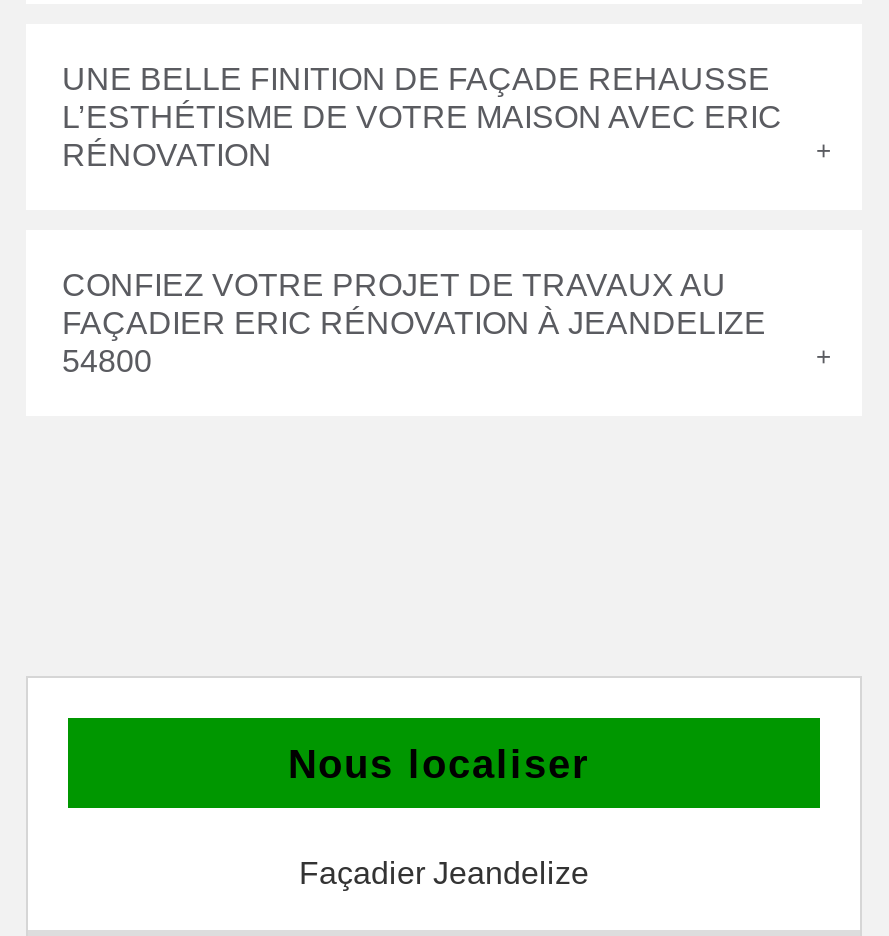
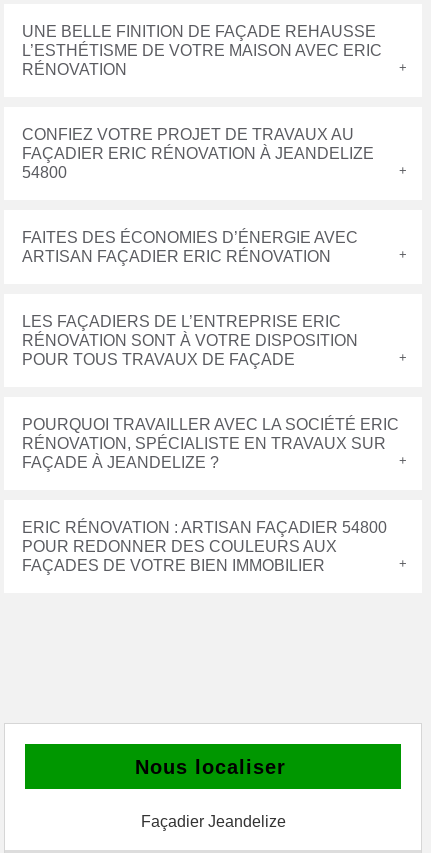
+ FAITES DES ÉCONOMIES D’ÉNERGIE AVEC
+ ARTISAN FAÇADIER ERIC RÉNOVATION

+ LES FAÇADIERS DE L’ENTREPRISE ERIC
+ RÉNOVATION SONT À VOTRE DISPOSITION
+ POUR TOUS TRAVAUX DE FAÇADE

+ POURQUOI TRAVAILLER AVEC LA SOCIÉTÉ ERIC
+ RÉNOVATION, SPÉCIALISTE EN TRAVAUX SUR
+ FAÇADE À JEANDELIZE ?

+ ERIC RÉNOVATION : ARTISAN FAÇADIER 54800
+ POUR REDONNER DES COULEURS AUX
+ FAÇADES DE VOTRE BIEN IMMOBILIER
